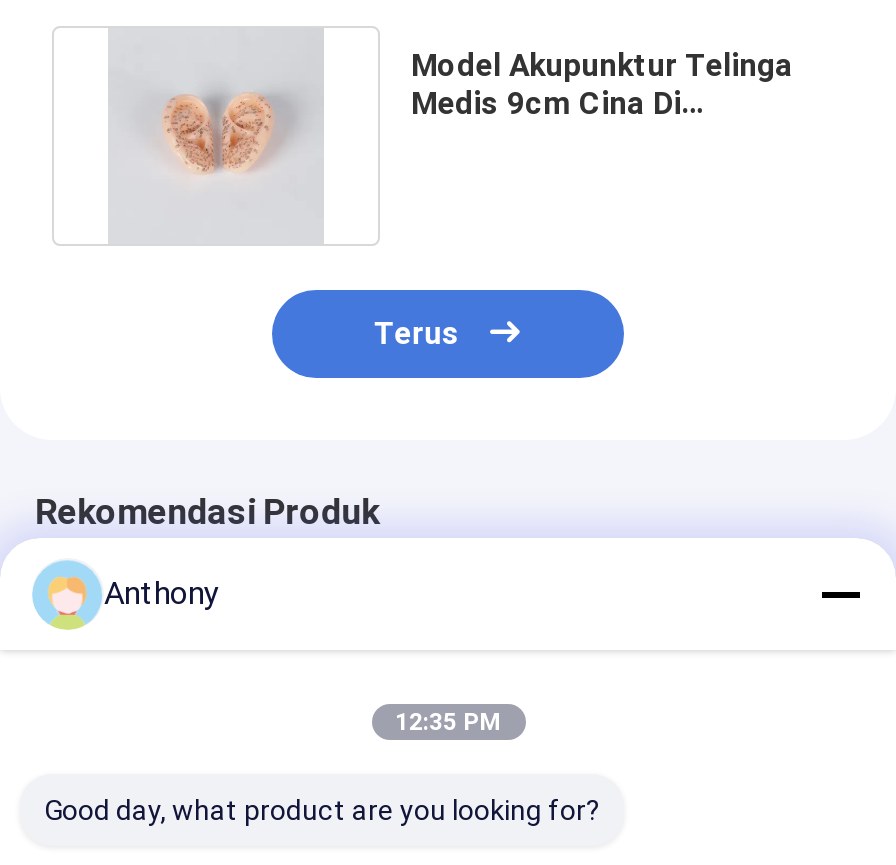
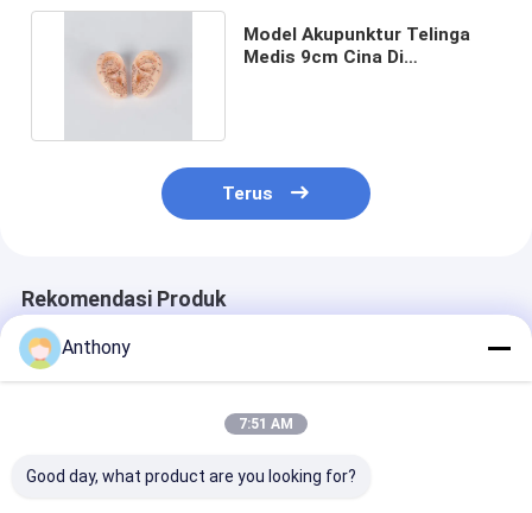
- 12:35 PM
+ 7:51 AM
